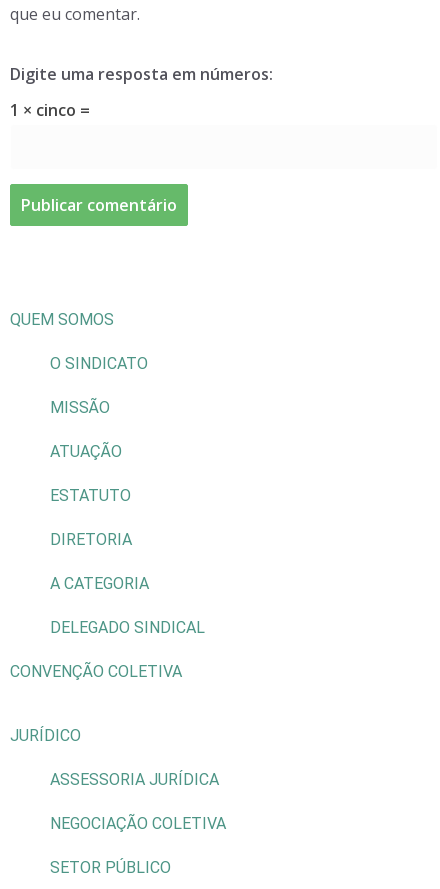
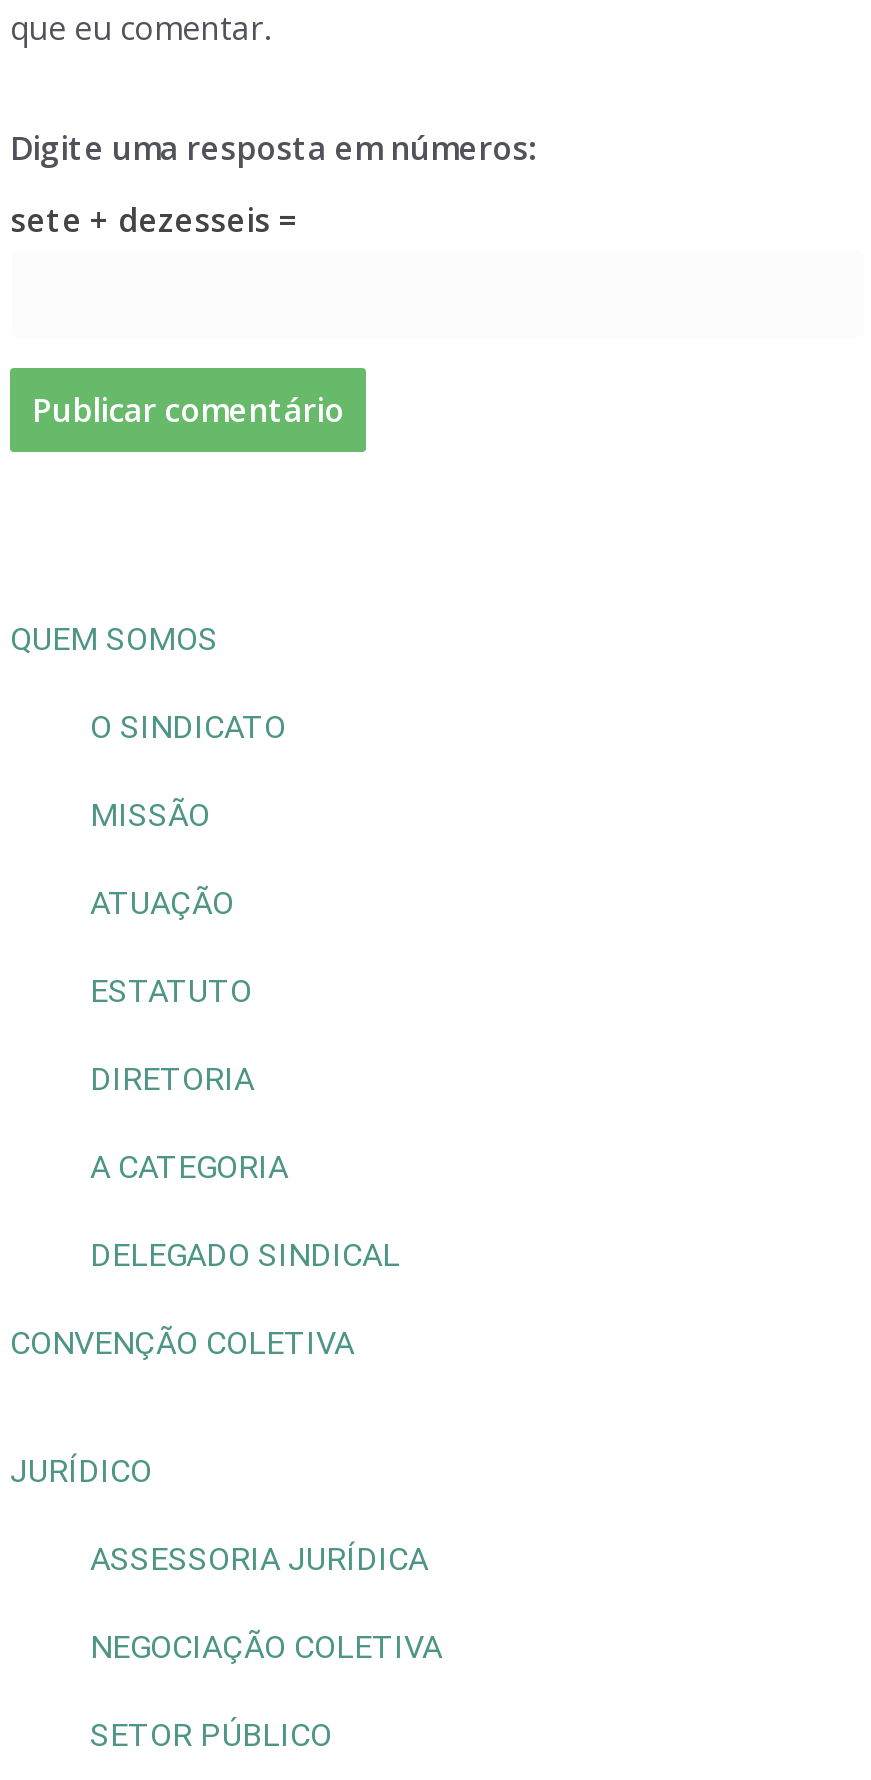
- 1 × cinco =
+ sete + dezesseis =
